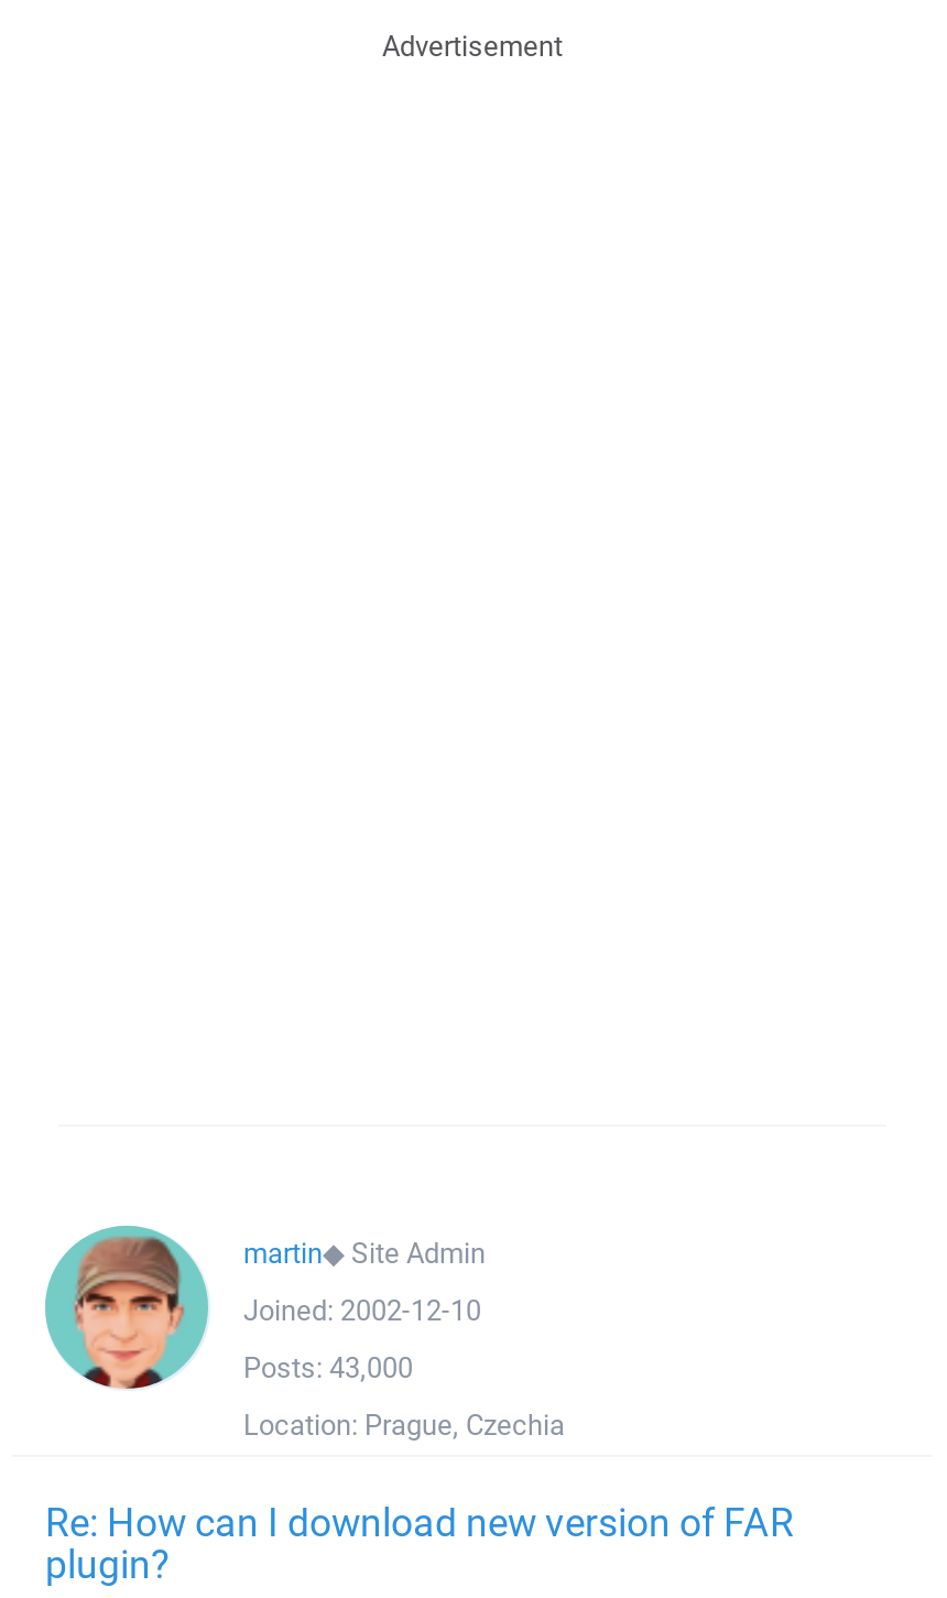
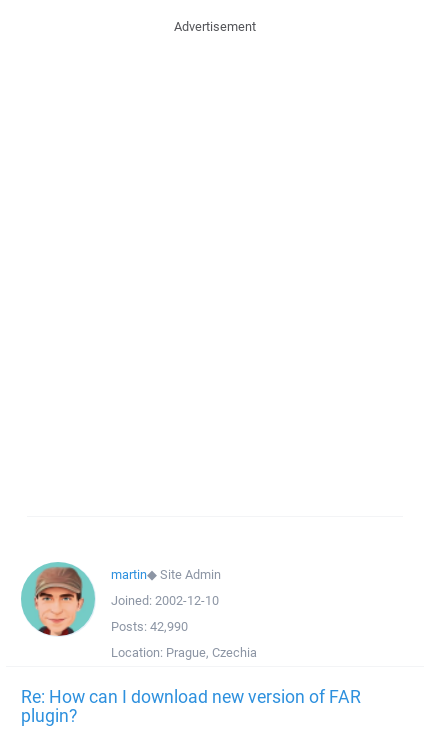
- Posts: 43,000
+ Posts: 42,990
